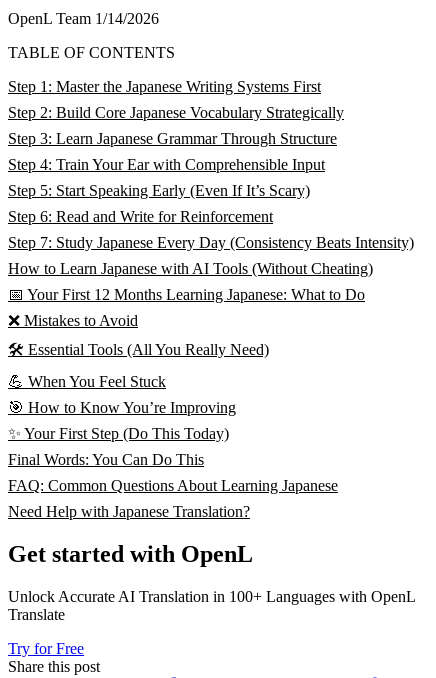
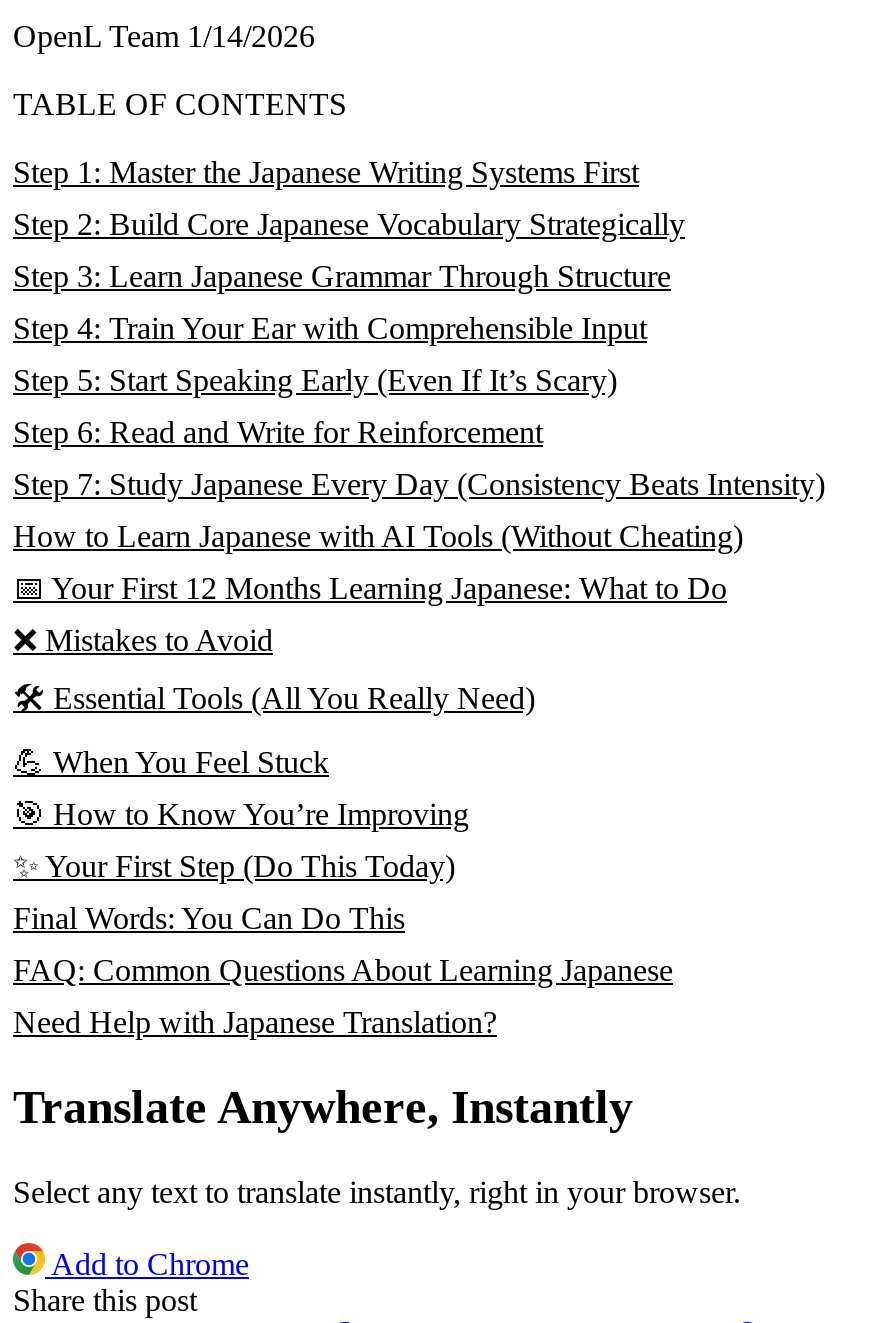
- Get started with OpenL
+ Translate Anywhere, Instantly

- Unlock Accurate AI Translation in 100+ Languages with OpenL
- Translate
+ Select any text to translate instantly, right in your browser.

- Try for Free
+ Add to Chrome
